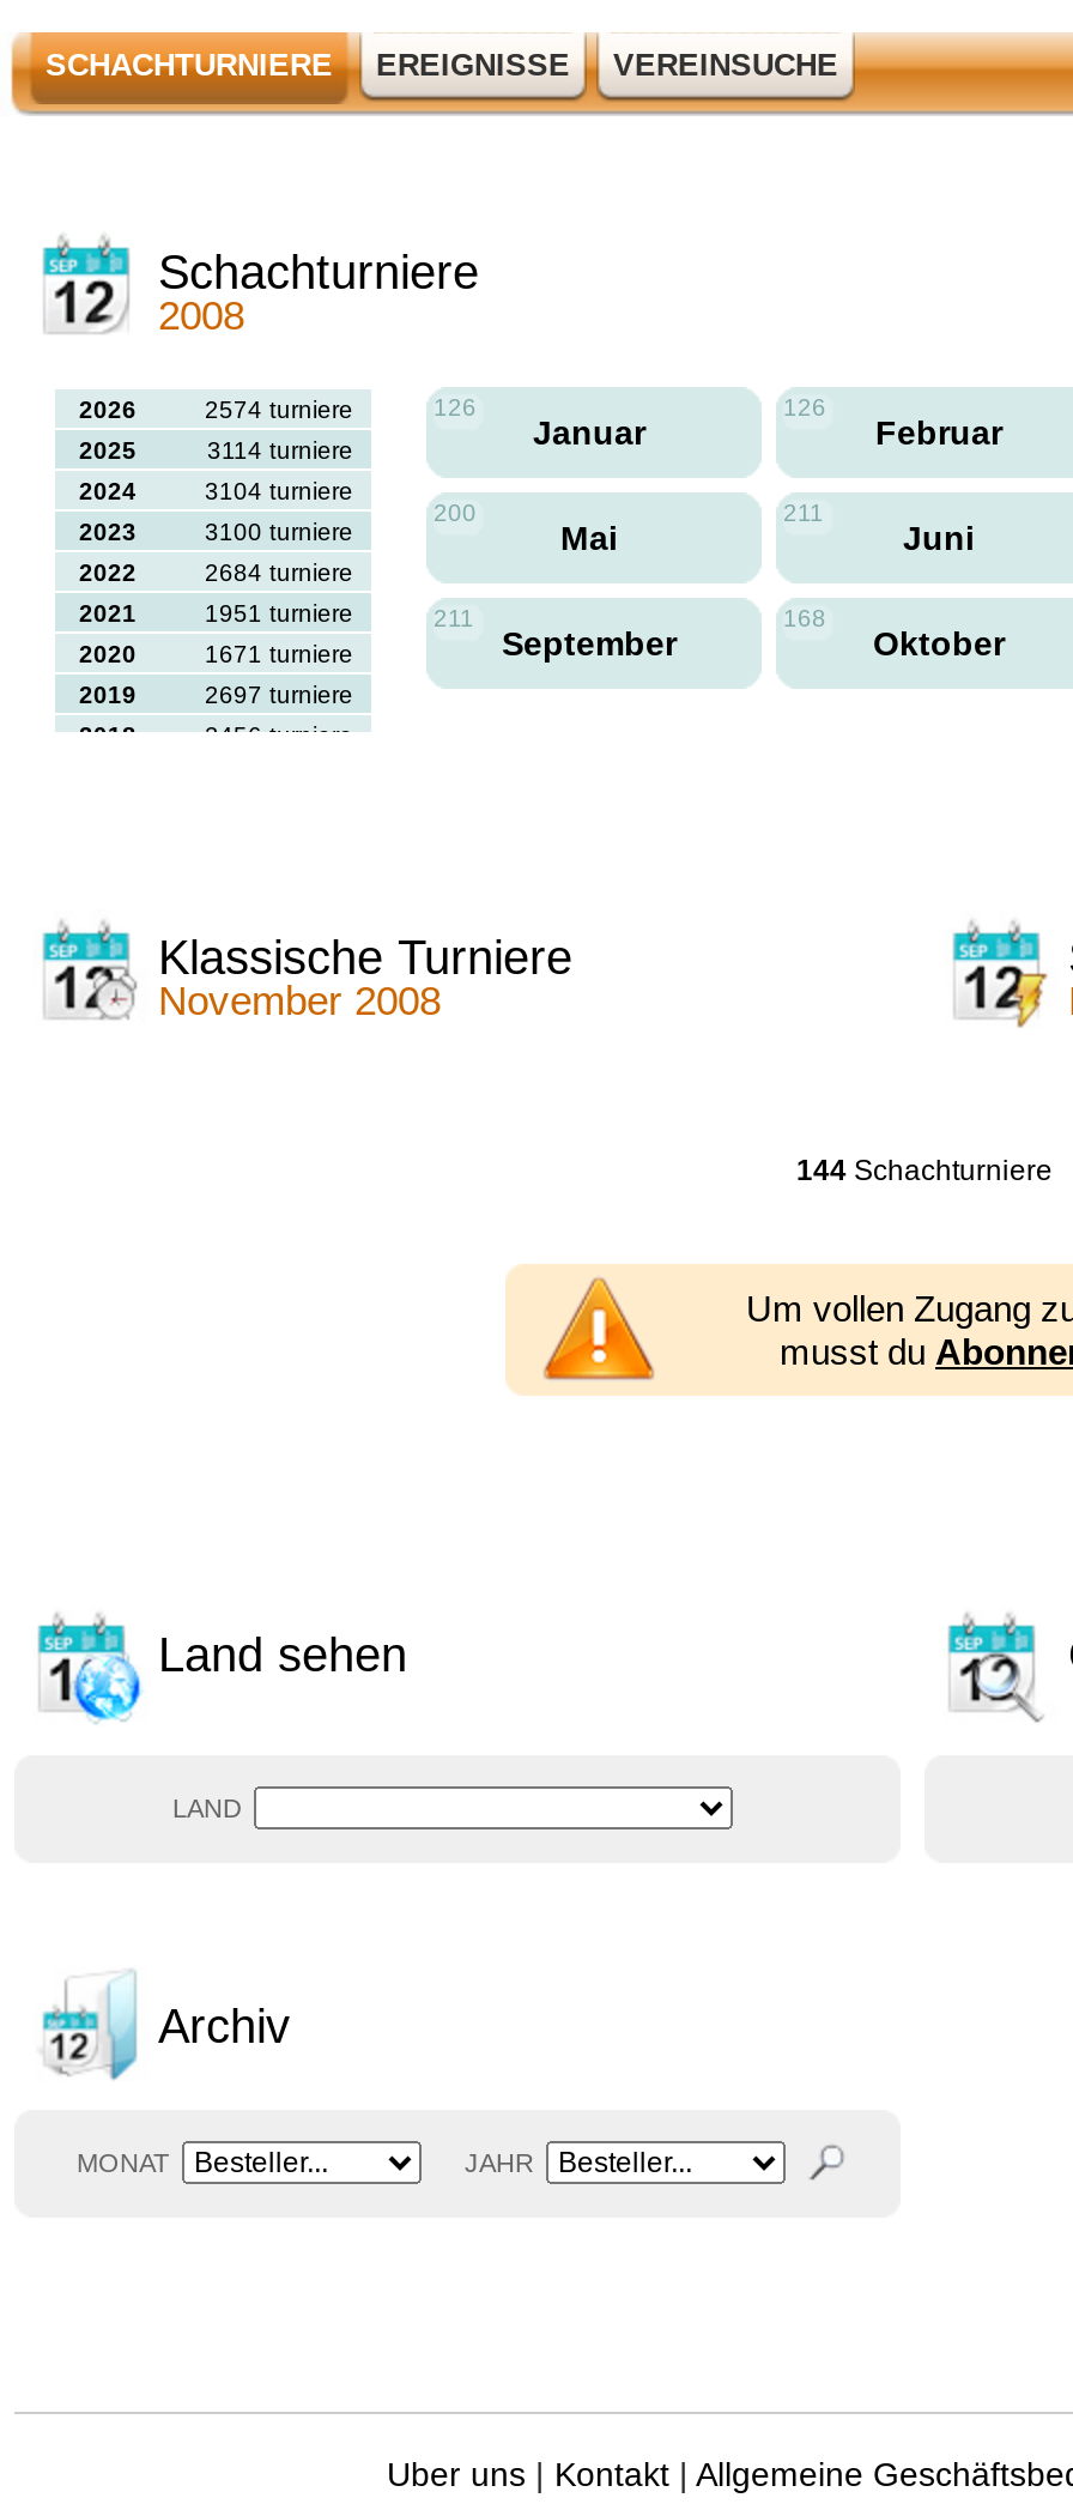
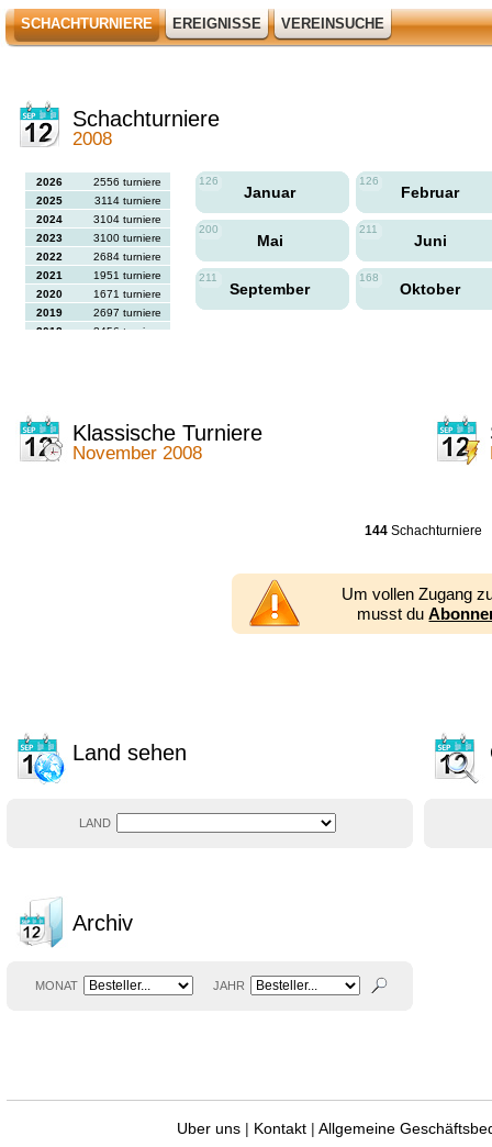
- 2574 turniere
+ 2556 turniere
